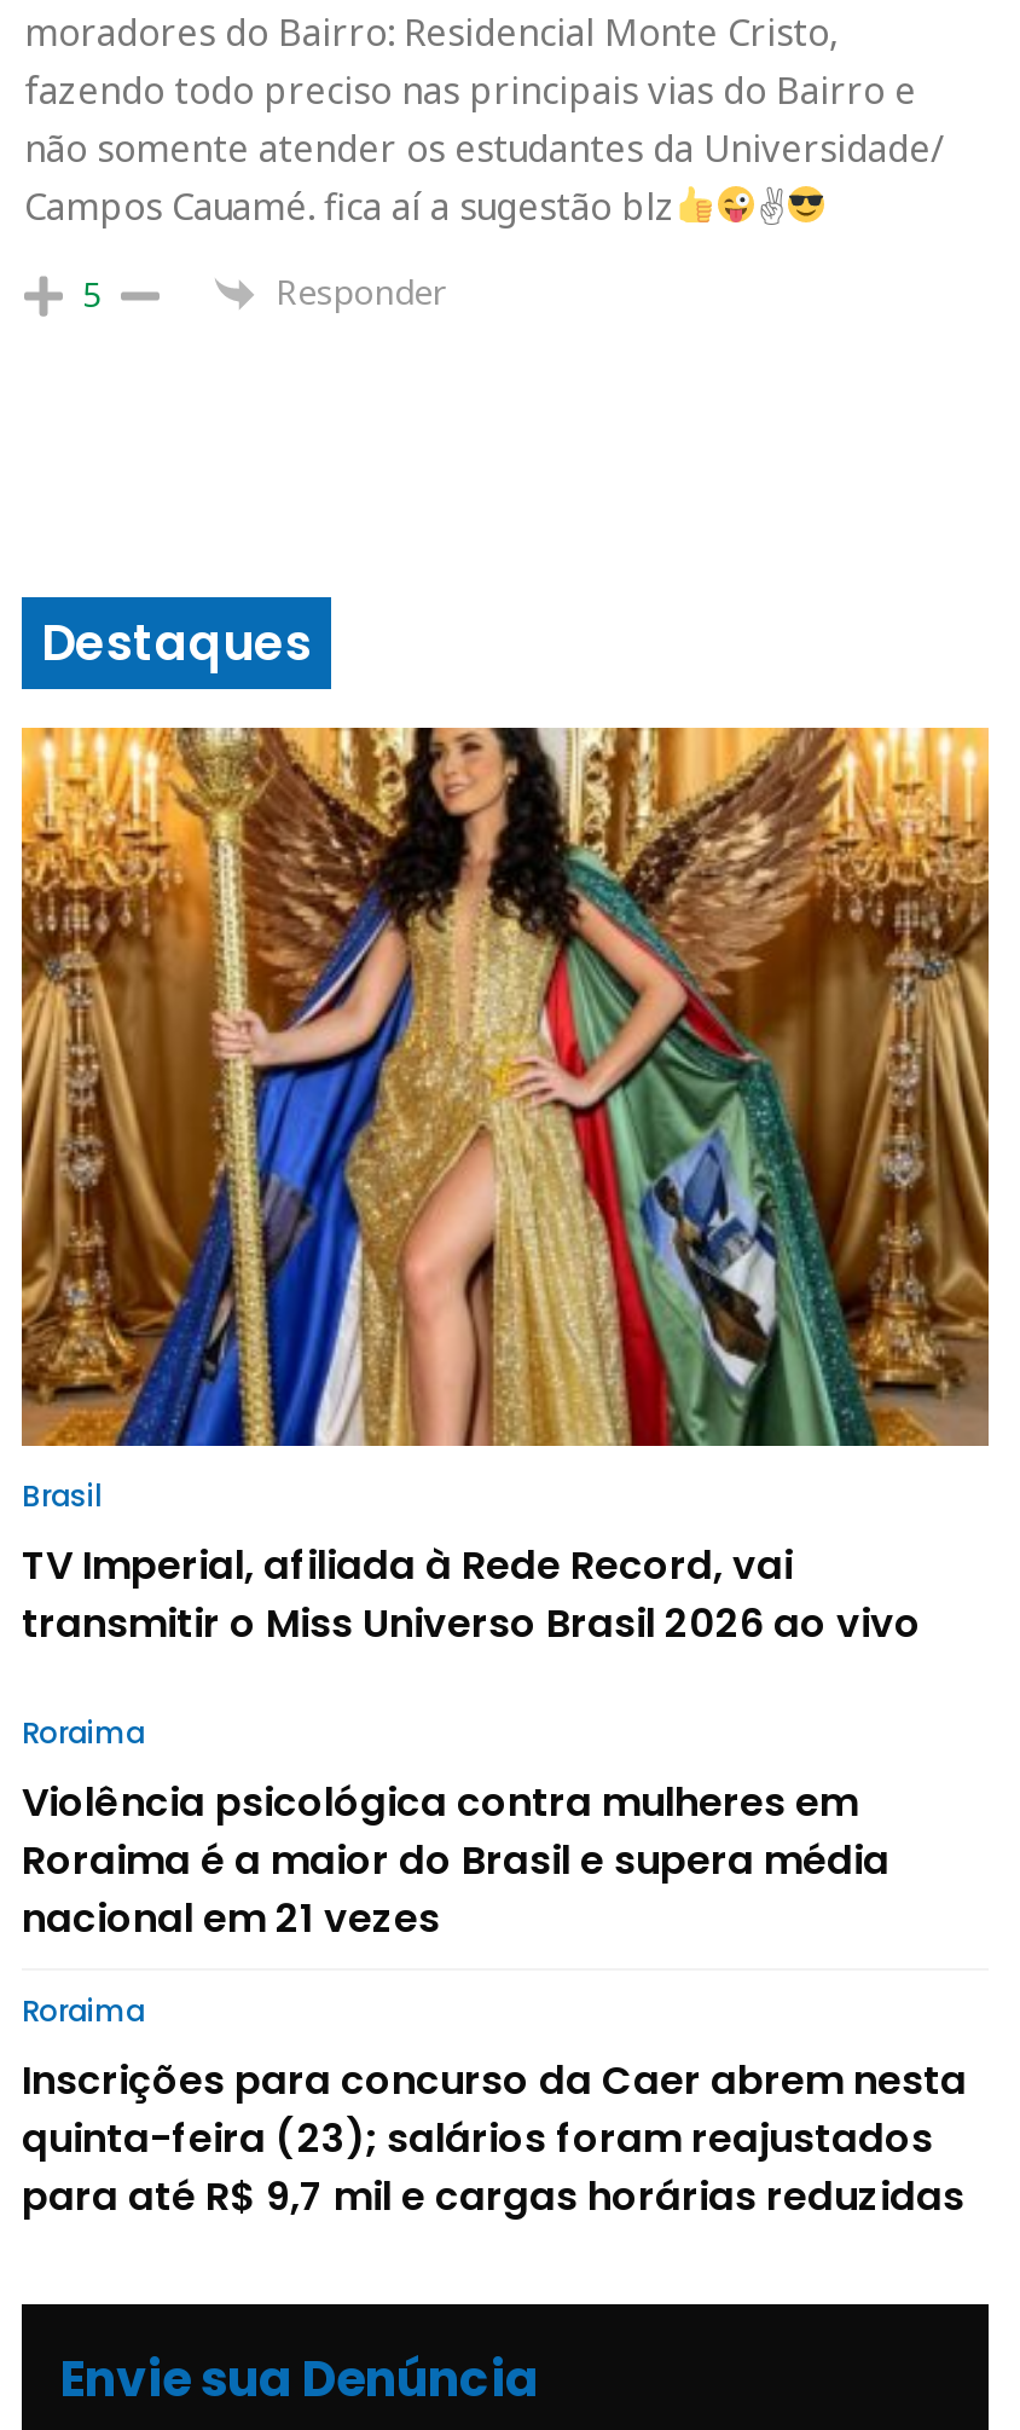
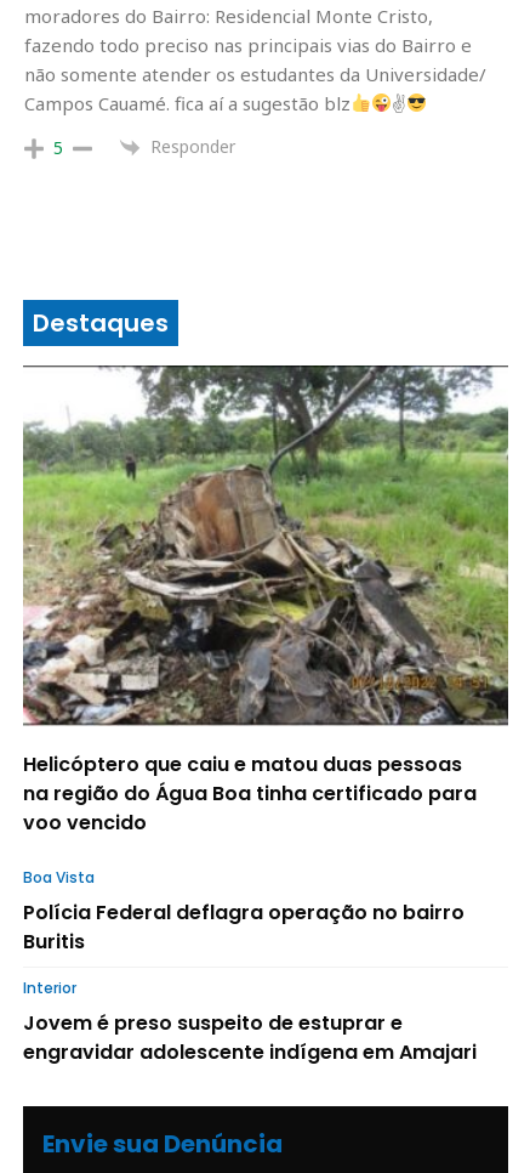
- [image]
- Brasil
- TV Imperial, afiliada à Rede Record, vai
- transmitir o Miss Universo Brasil 2026 ao vivo
+ [image]
+ Helicóptero que caiu e matou duas pessoas
+ na região do Água Boa tinha certificado para
+ voo vencido

- Roraima
- Violência psicológica contra mulheres em
- Roraima é a maior do Brasil e supera média
- nacional em 21 vezes
+ Boa Vista
+ Polícia Federal deflagra operação no bairro
+ Buritis

- Roraima
- Inscrições para concurso da Caer abrem nesta
- quinta-feira (23); salários foram reajustados
- para até R$ 9,7 mil e cargas horárias reduzidas
+ Interior
+ Jovem é preso suspeito de estuprar e
+ engravidar adolescente indígena em Amajari
